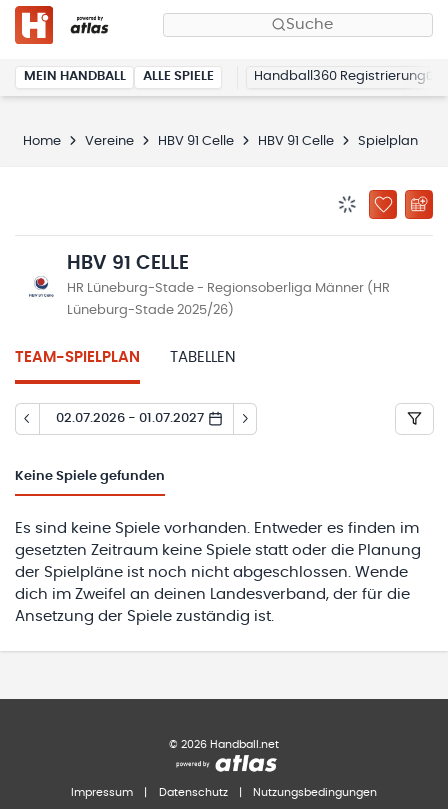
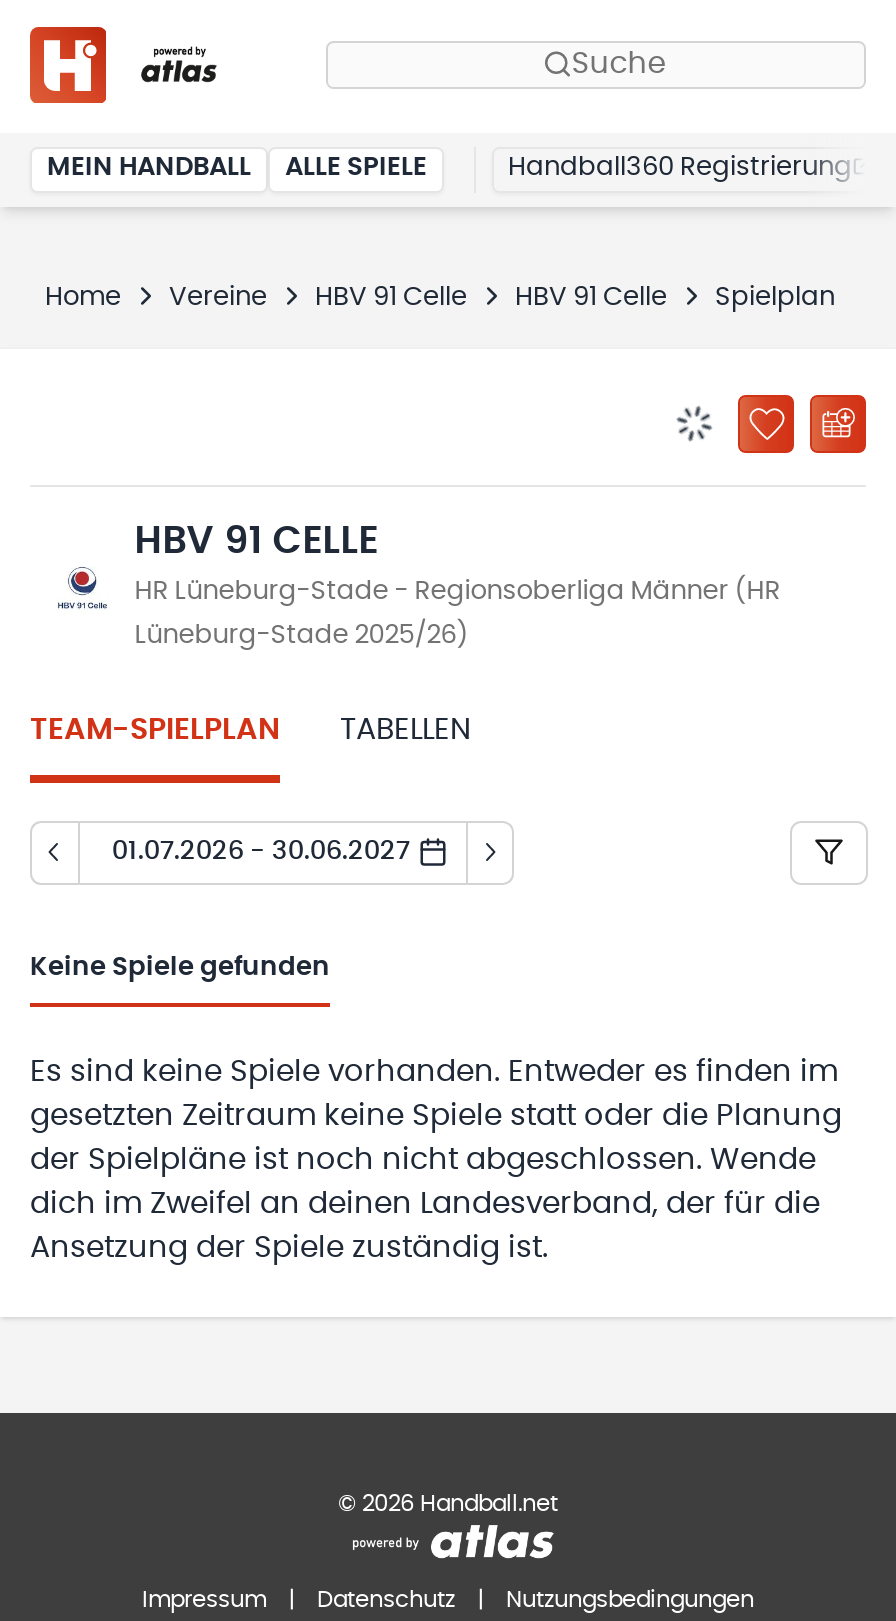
- 02.07.2026 - 01.07.2027
+ 01.07.2026 - 30.06.2027
